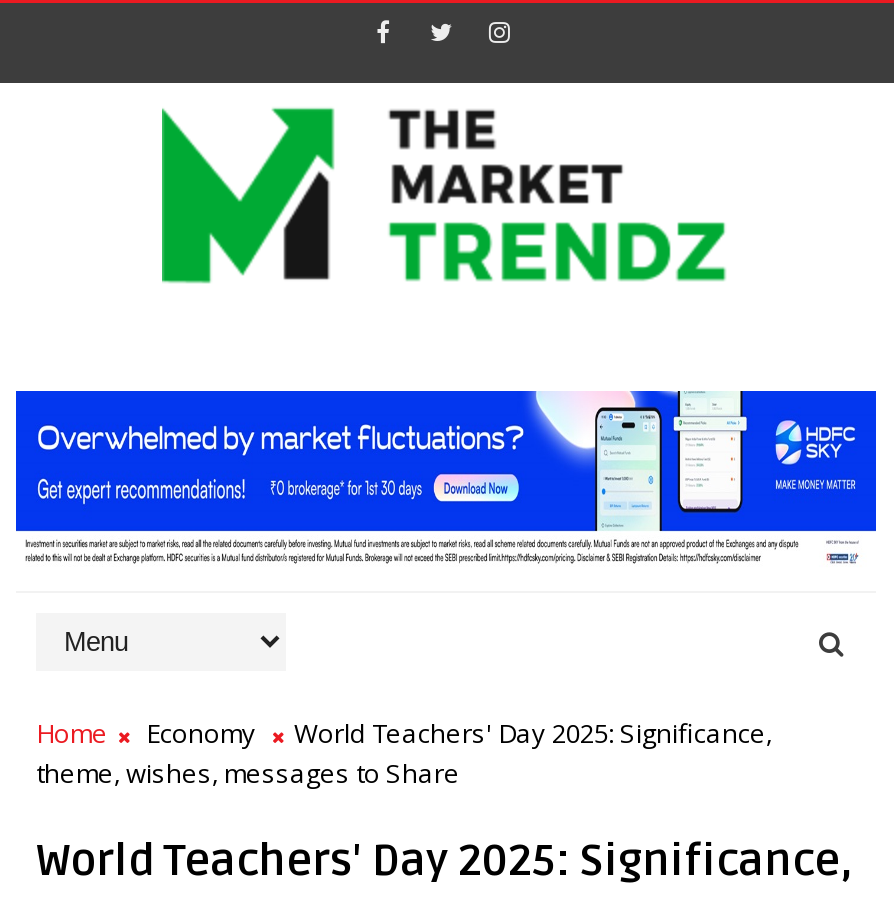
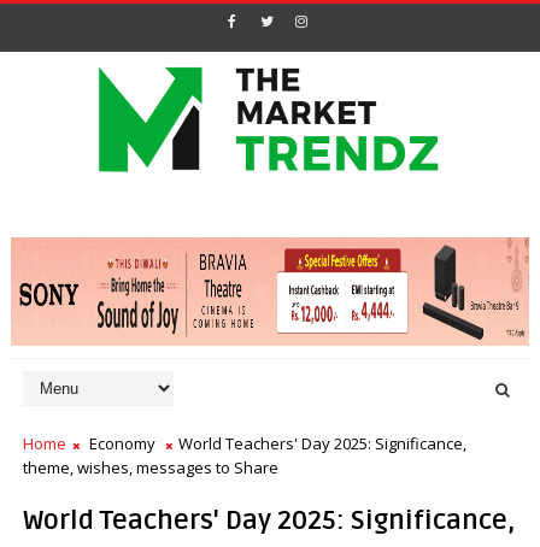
- [image]
+ [image]
